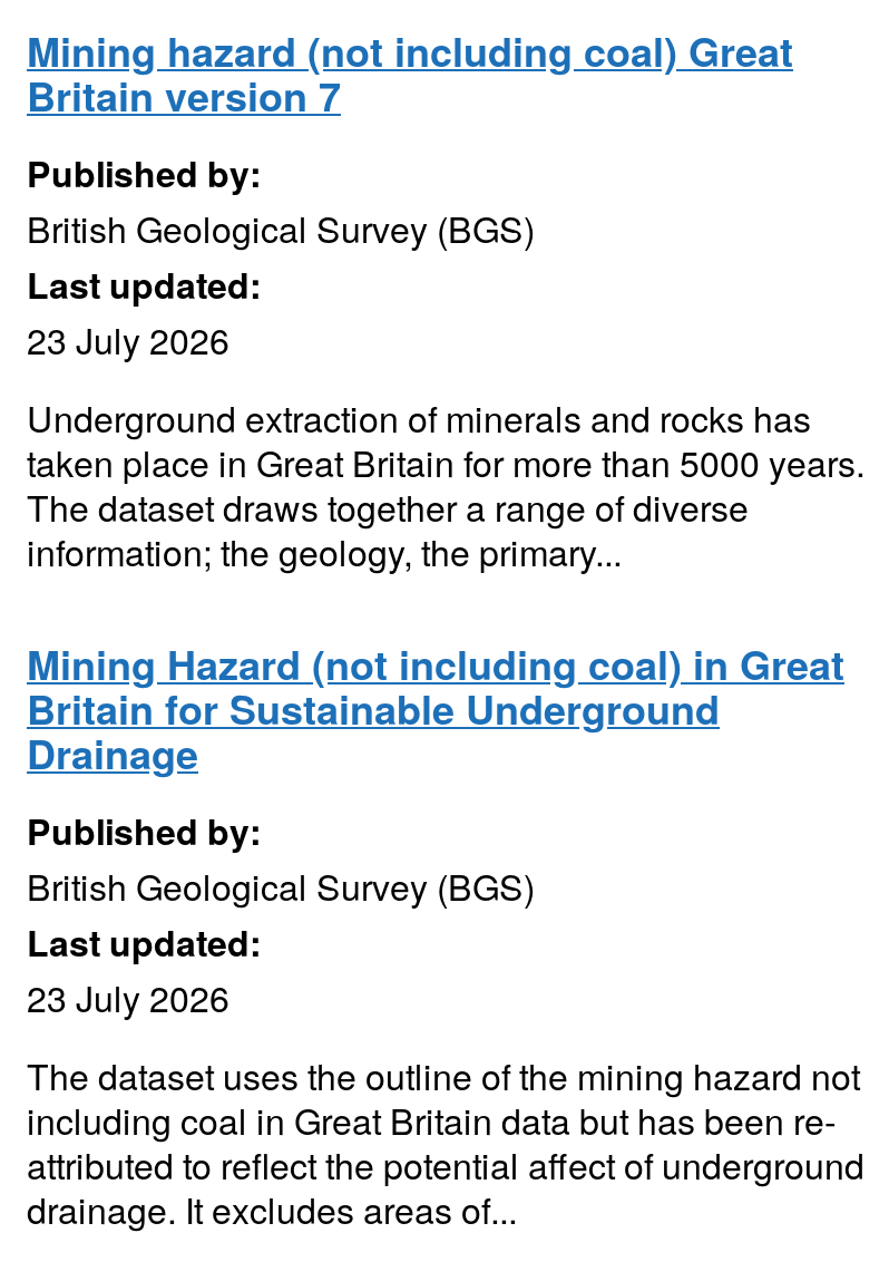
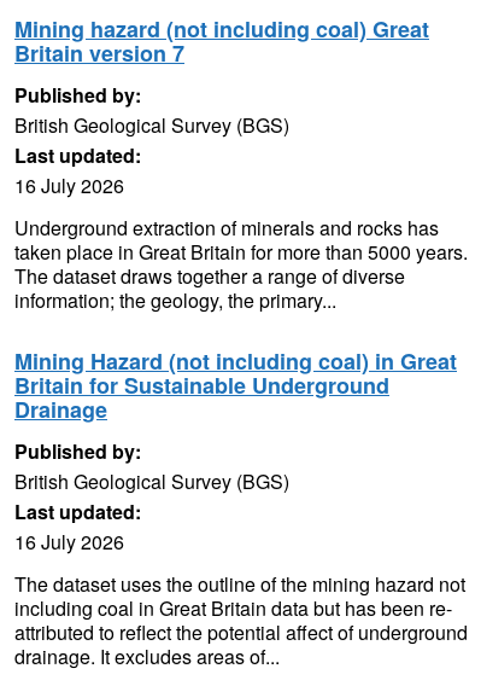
- 23 July 2026
+ 16 July 2026

- 23 July 2026
+ 16 July 2026
